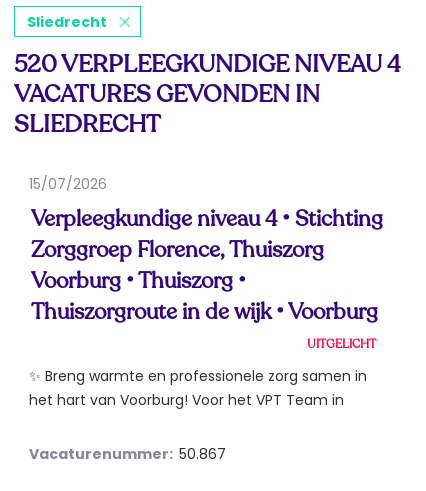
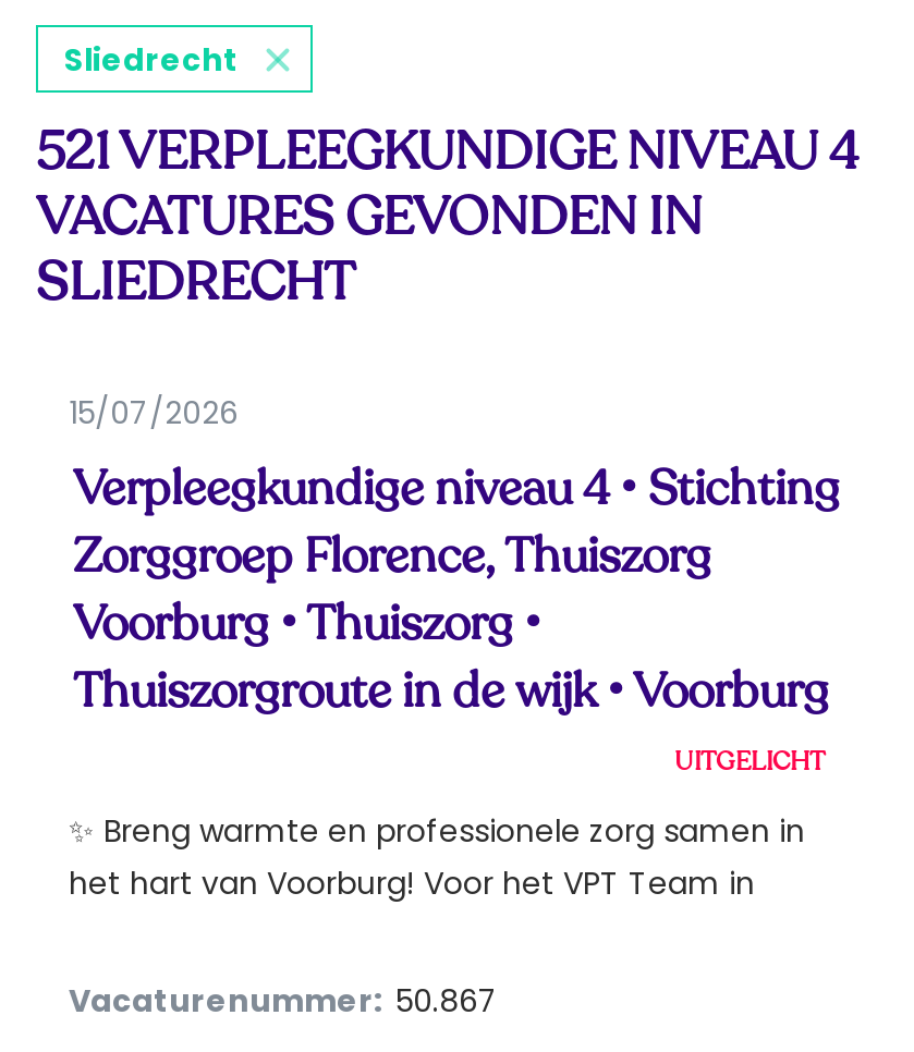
- 520 VERPLEEGKUNDIGE NIVEAU 4
+ 521 VERPLEEGKUNDIGE NIVEAU 4
